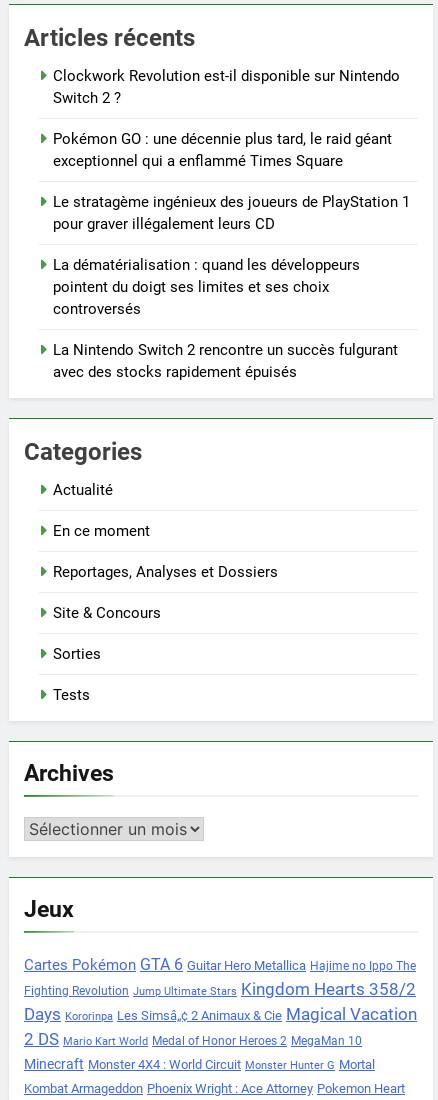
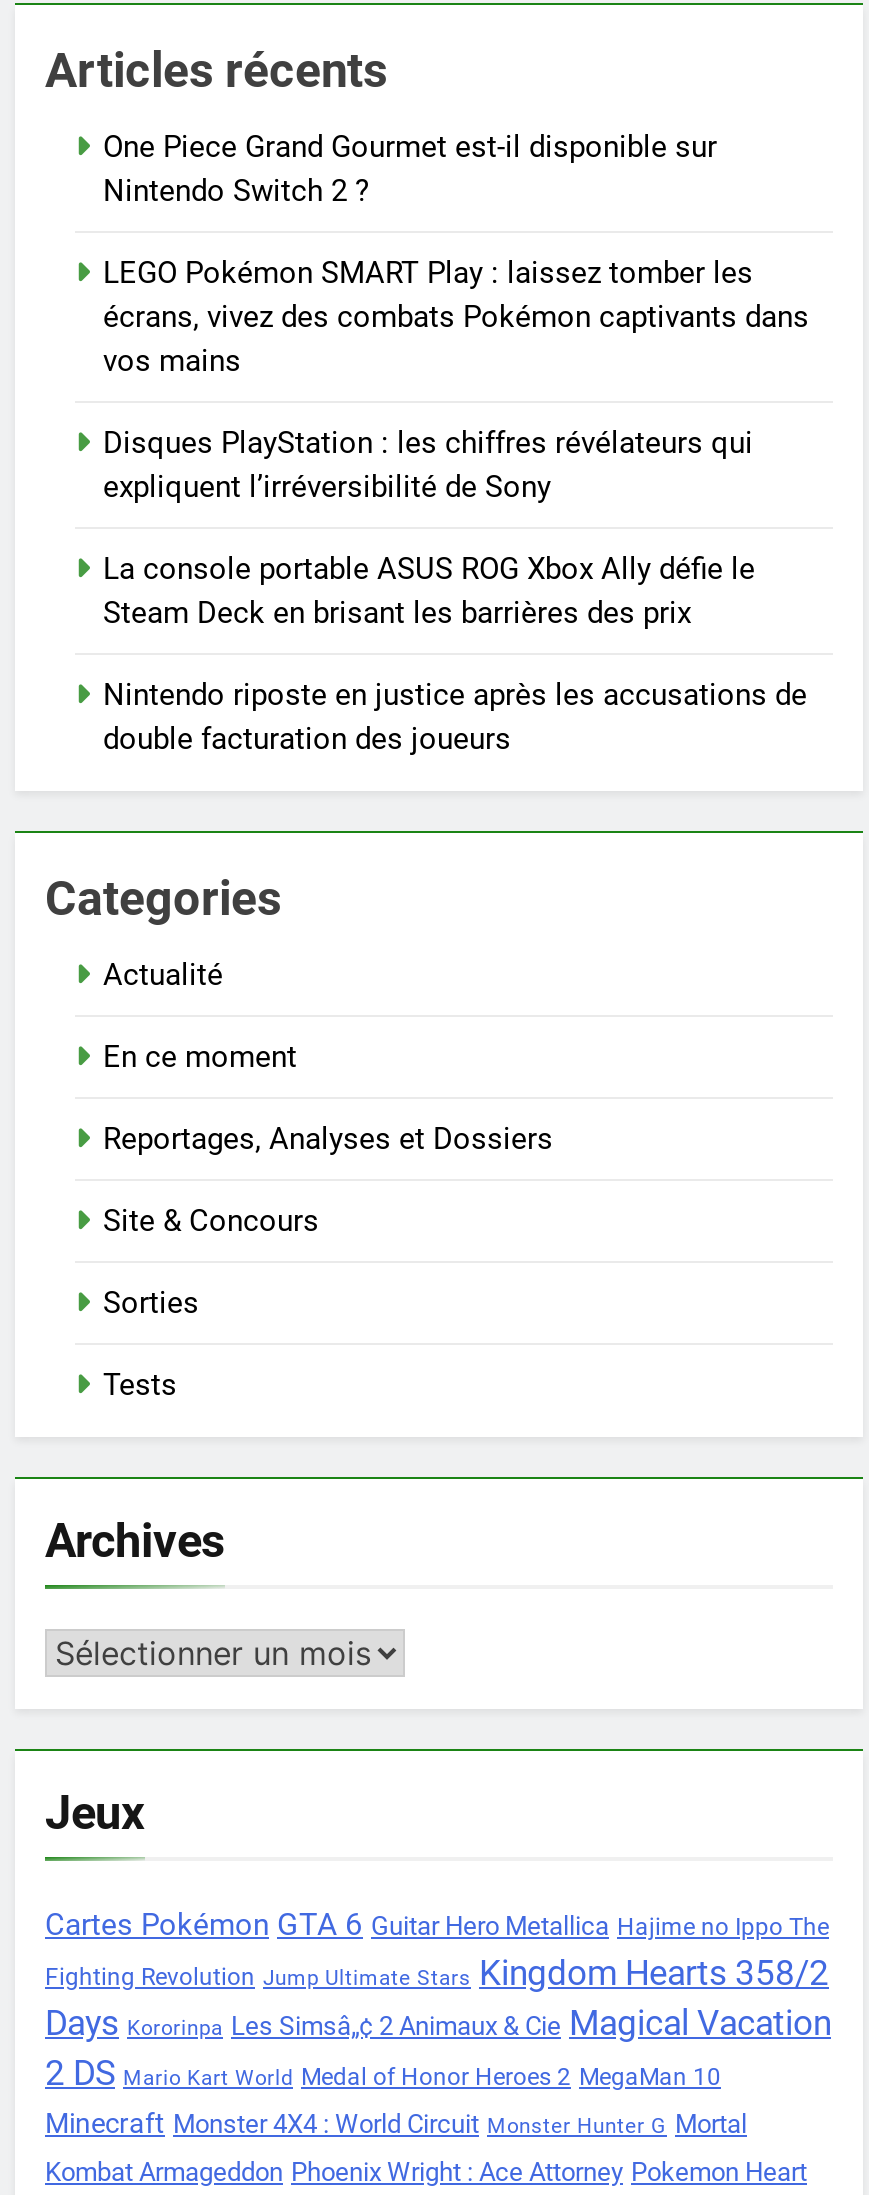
- Clockwork Revolution est-il disponible sur Nintendo
- Switch 2 ?
+ One Piece Grand Gourmet est-il disponible sur
+ Nintendo Switch 2 ?

- Pokémon GO : une décennie plus tard, le raid géant
- exceptionnel qui a enflammé Times Square
+ LEGO Pokémon SMART Play : laissez tomber les
+ écrans, vivez des combats Pokémon captivants dans
+ vos mains

- Le stratagème ingénieux des joueurs de PlayStation 1
- pour graver illégalement leurs CD
+ Disques PlayStation : les chiffres révélateurs qui
+ expliquent l’irréversibilité de Sony

- La dématérialisation : quand les développeurs
- pointent du doigt ses limites et ses choix
- controversés
+ La console portable ASUS ROG Xbox Ally défie le
+ Steam Deck en brisant les barrières des prix

- La Nintendo Switch 2 rencontre un succès fulgurant
- avec des stocks rapidement épuisés
+ Nintendo riposte en justice après les accusations de
+ double facturation des joueurs
